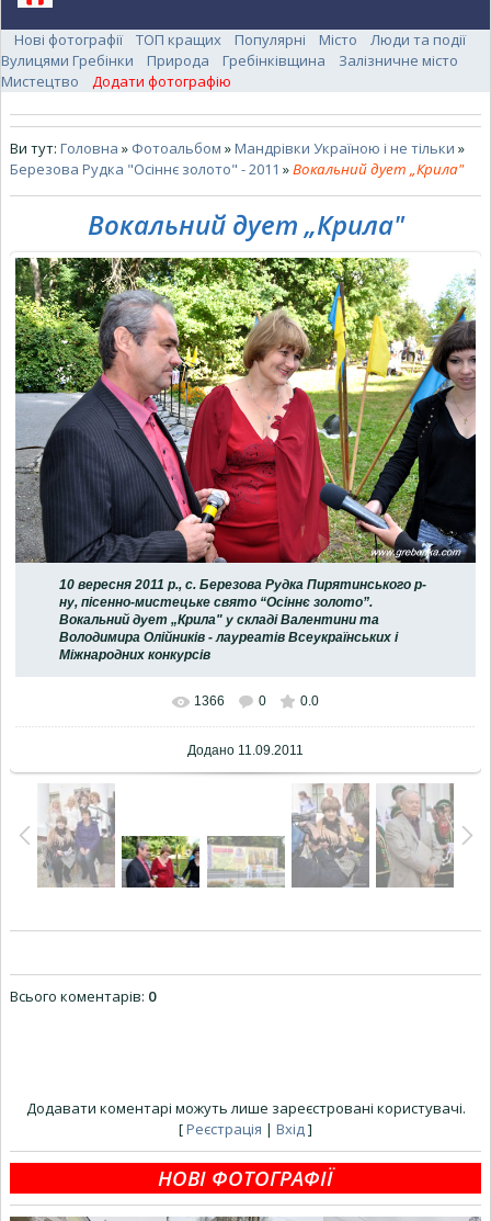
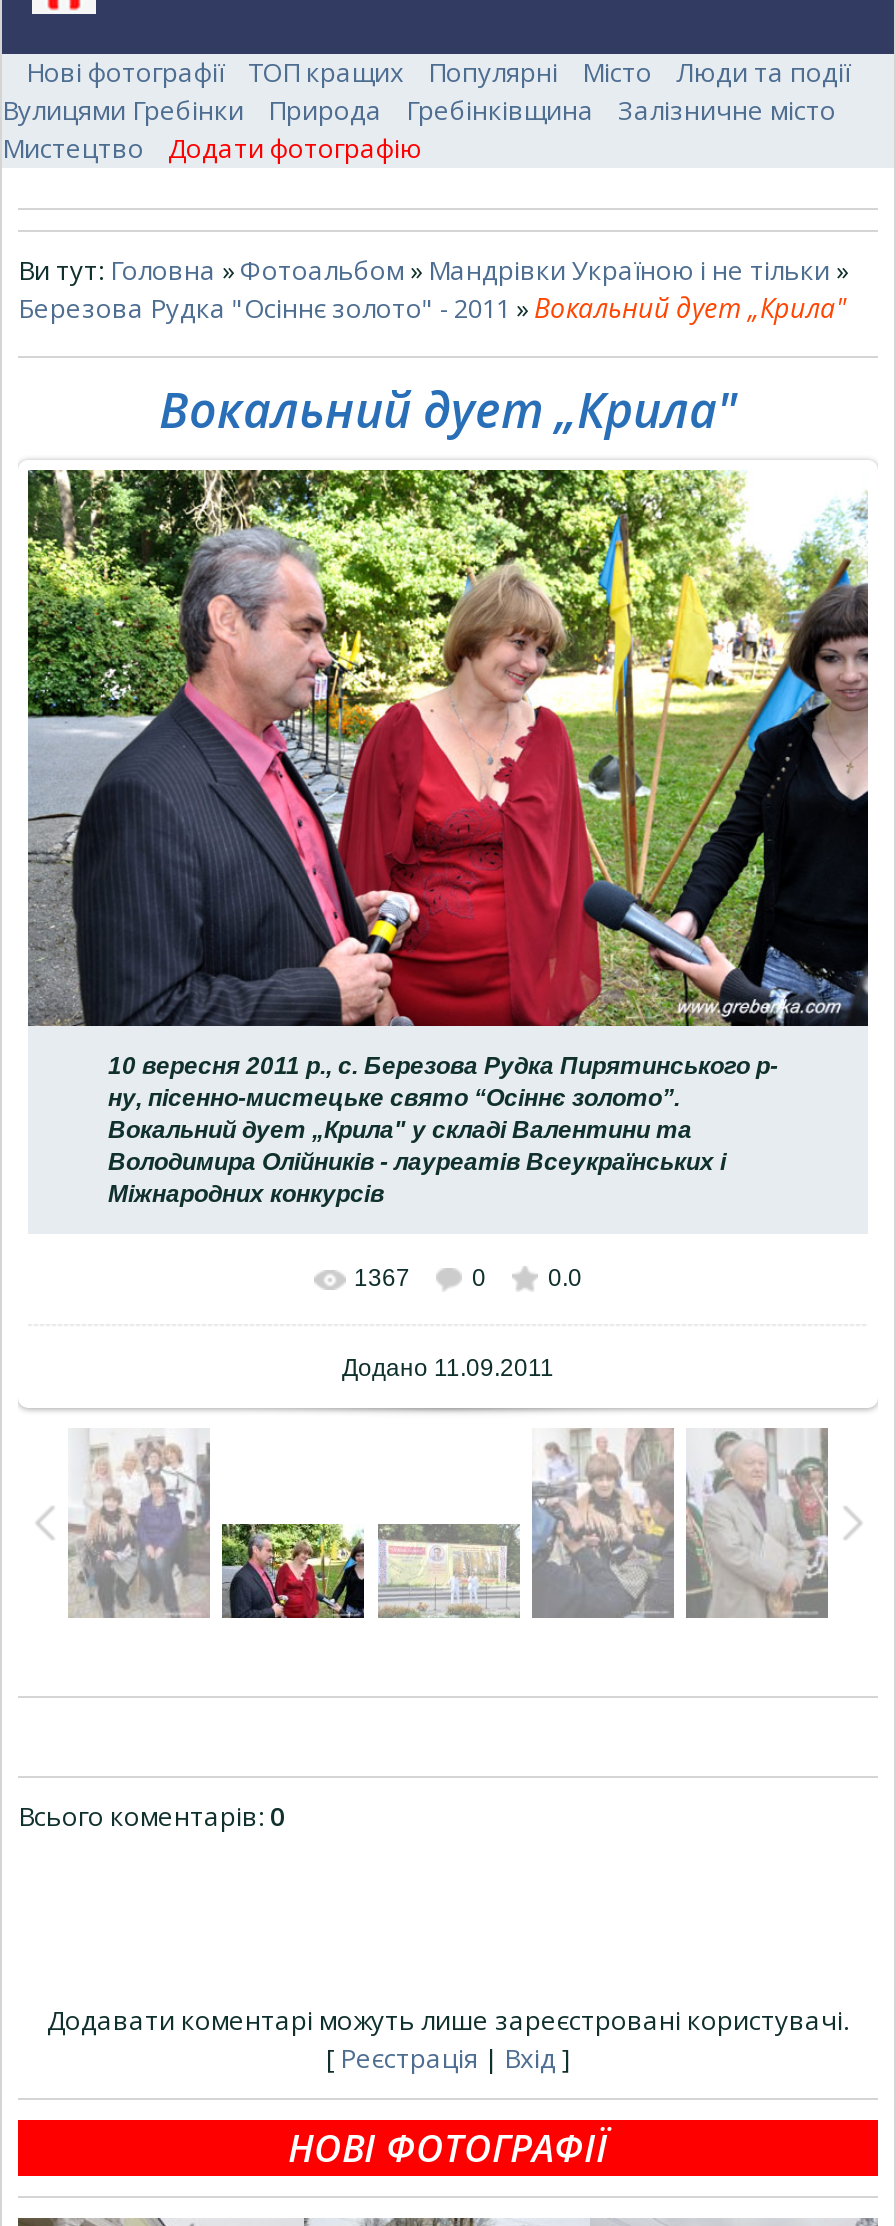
- 1366
+ 1367
